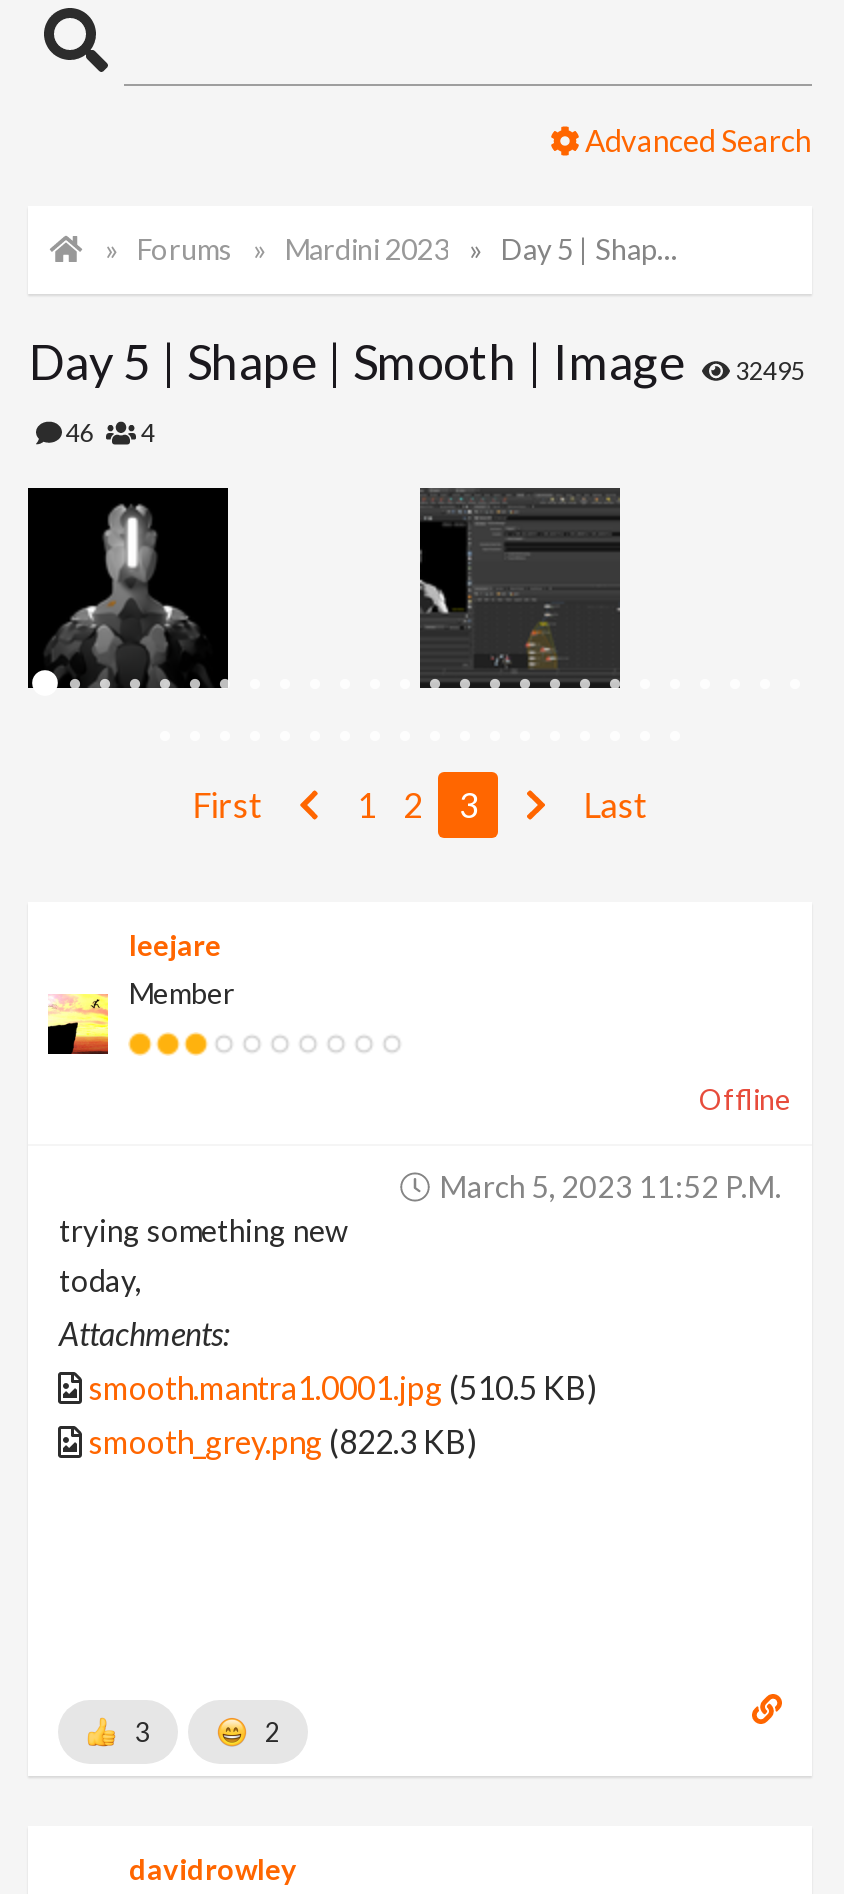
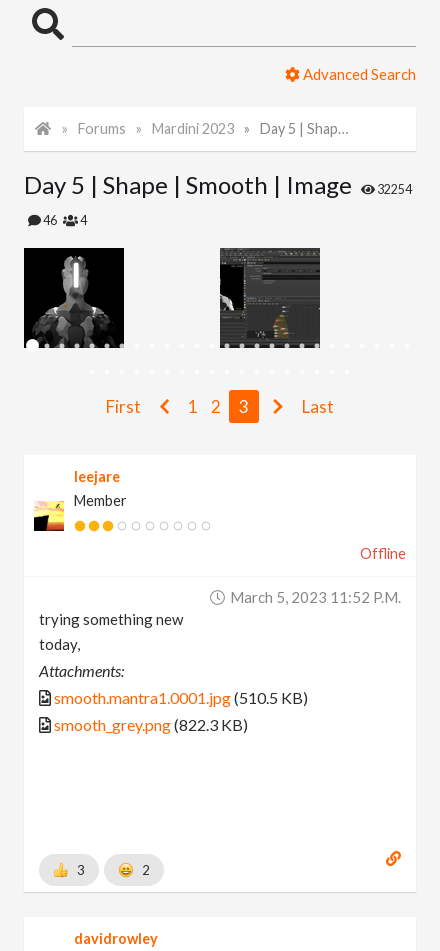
- 32495
+ 32254
